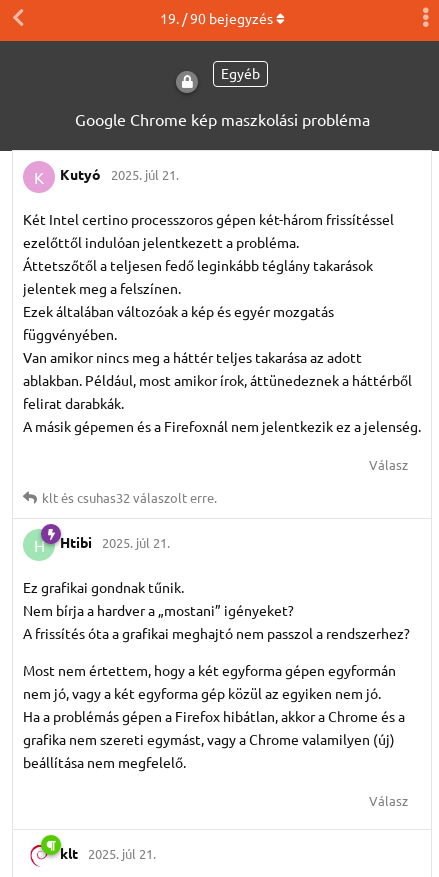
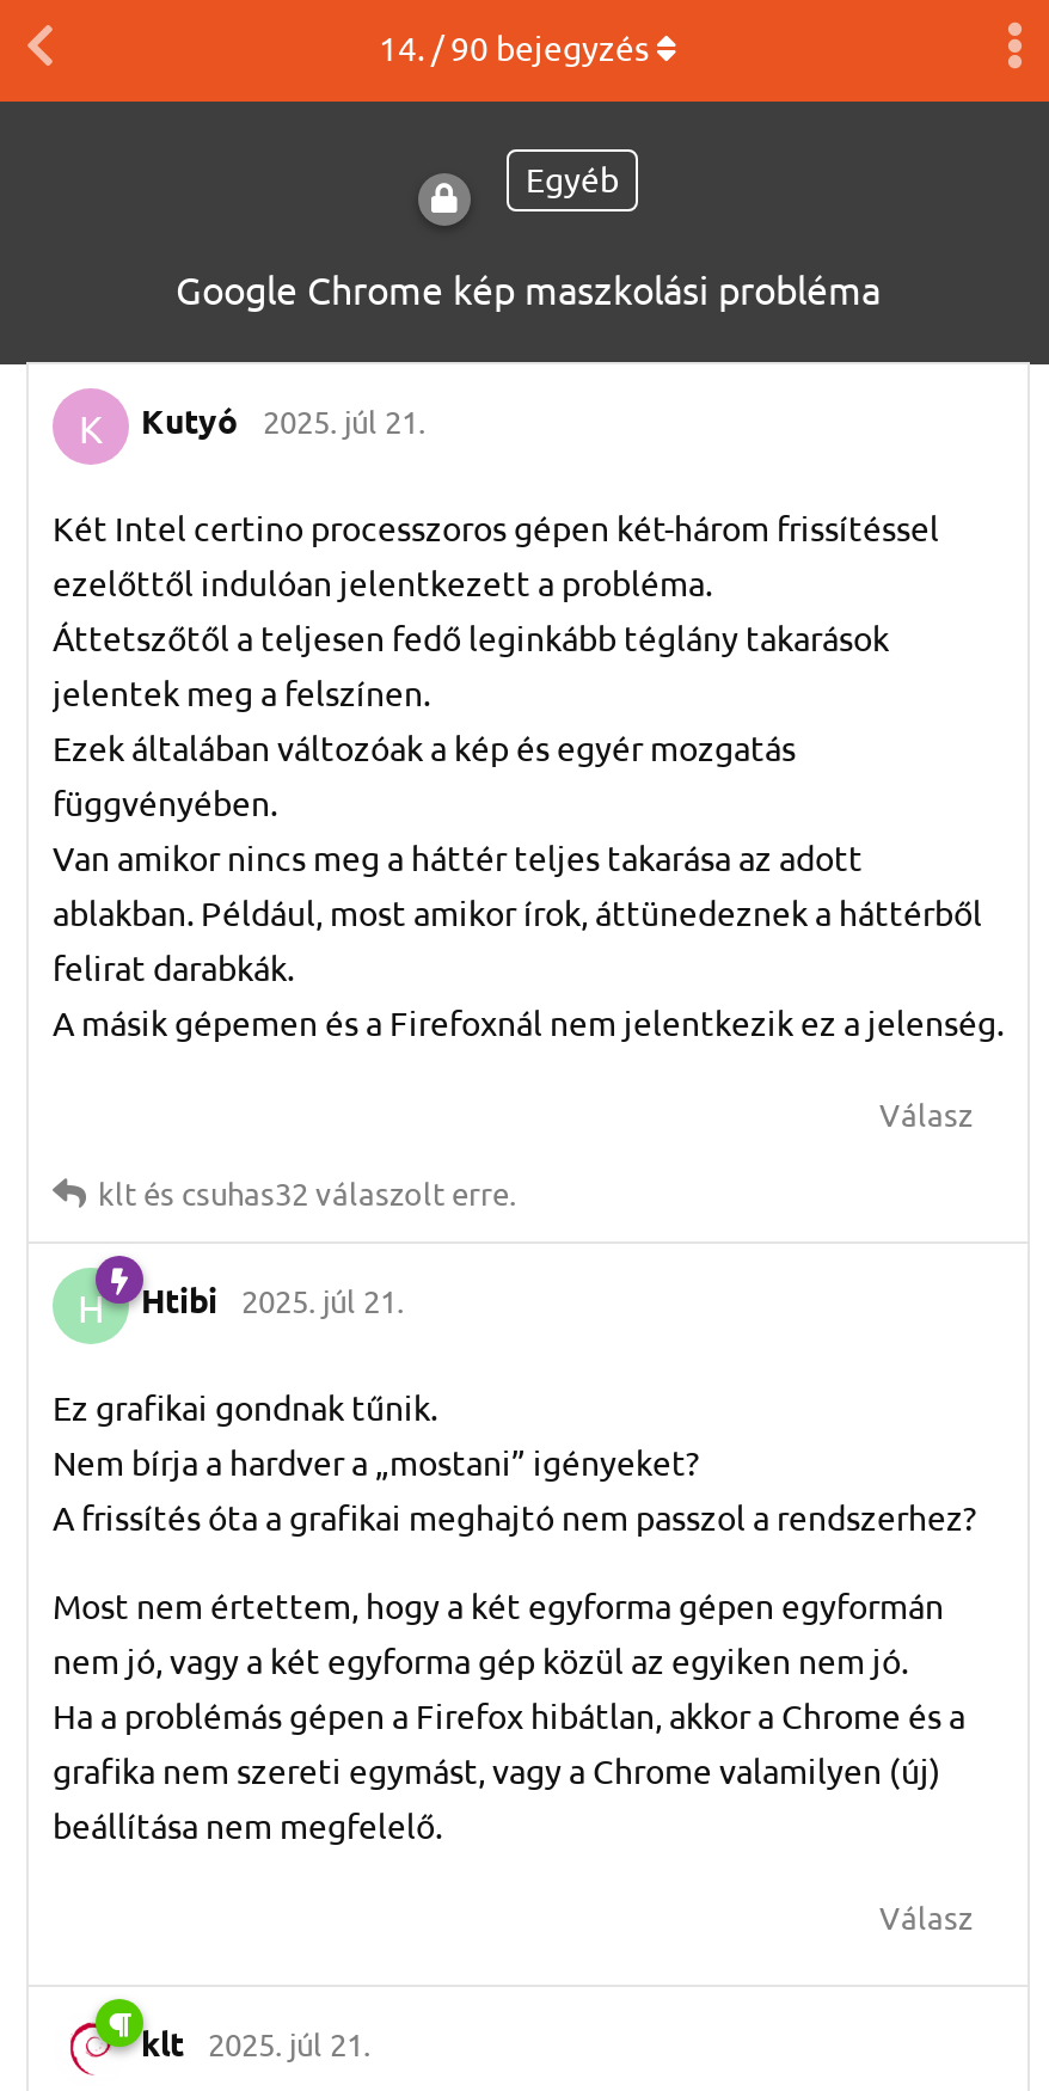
- 19. /90 bejegyzés
+ 14. /90 bejegyzés
